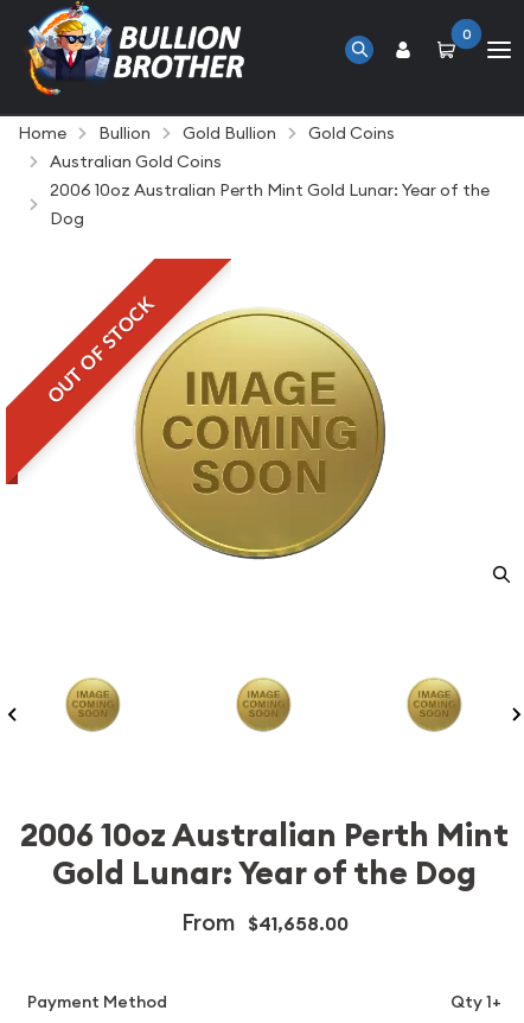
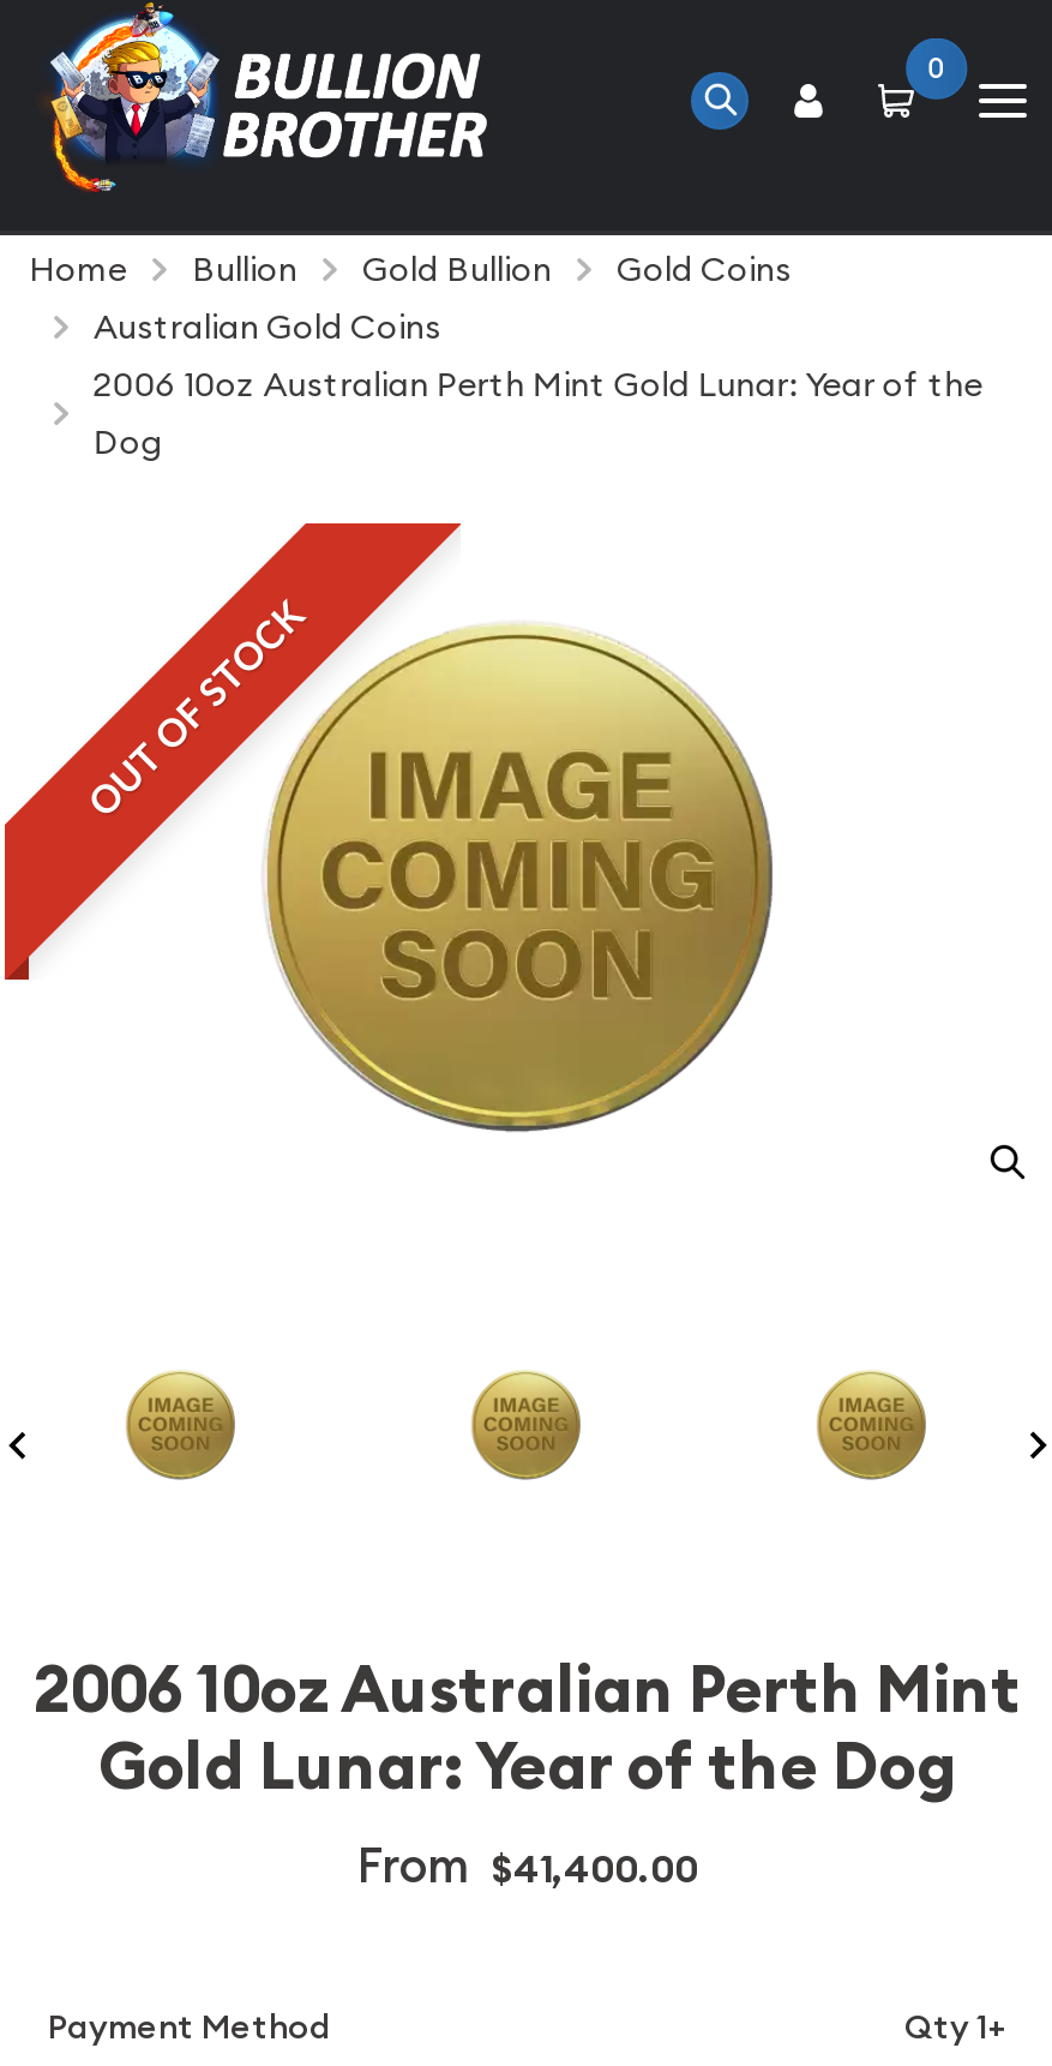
- From $41,658.00
+ From $41,400.00
